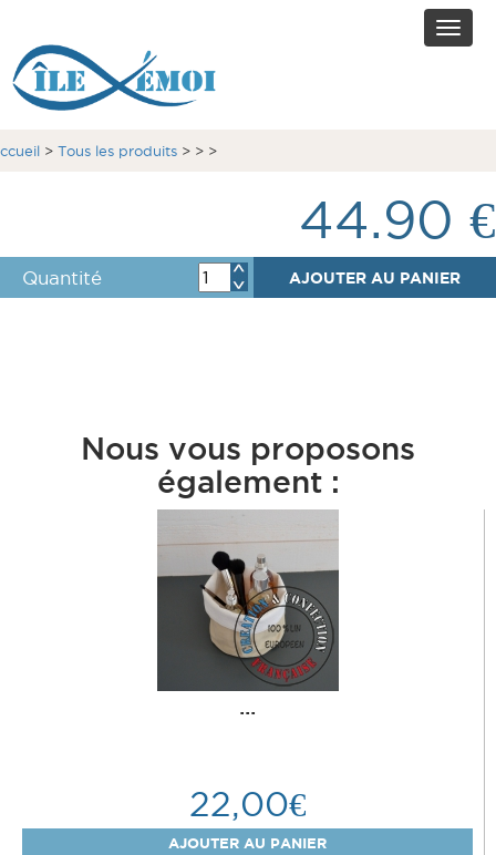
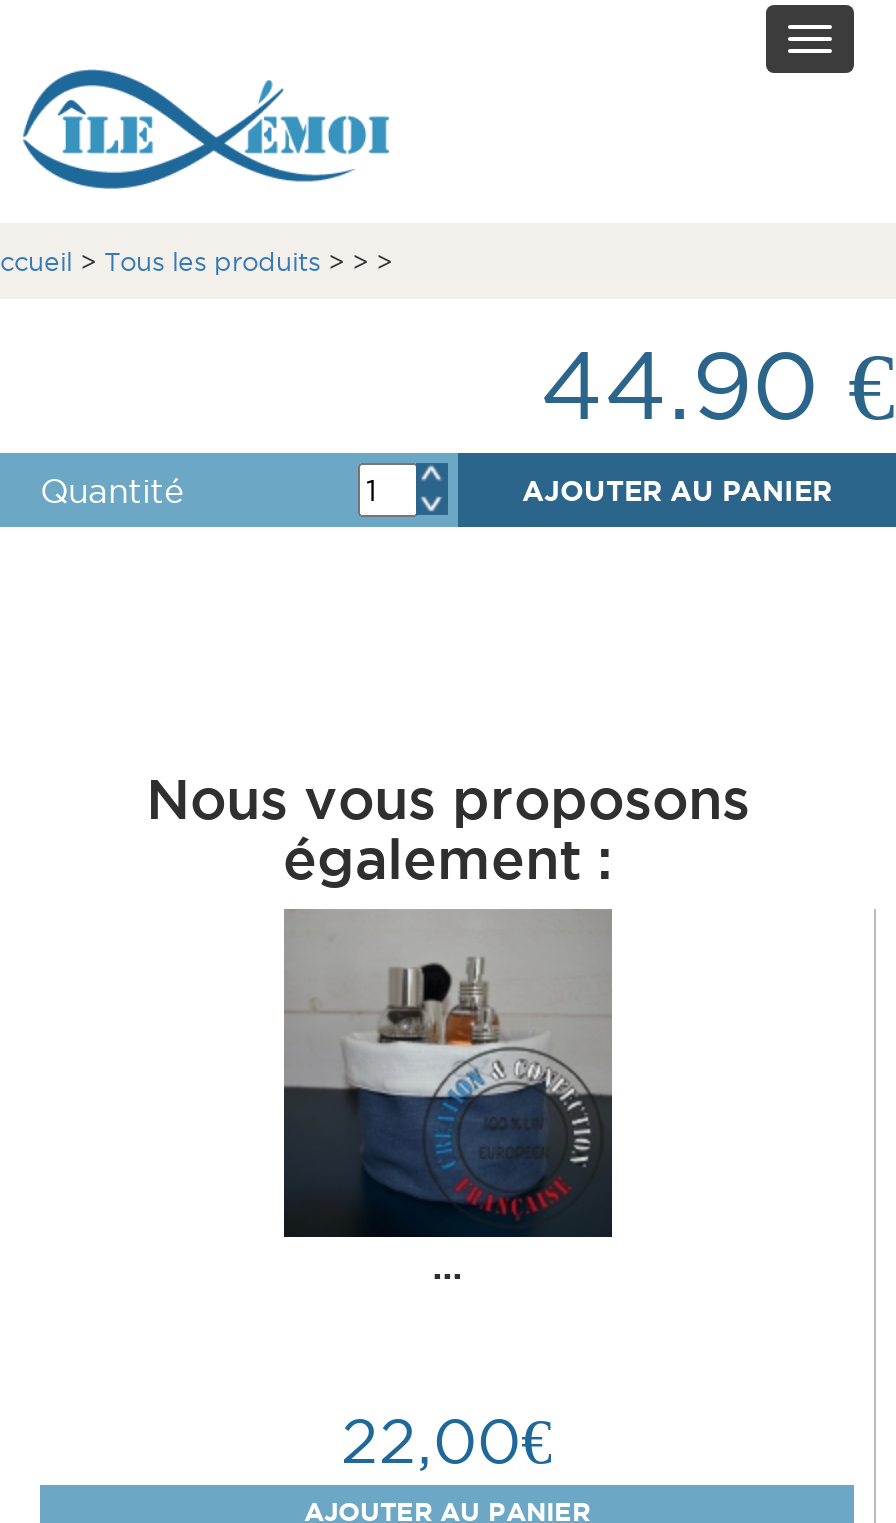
- [image]
+ [image]
